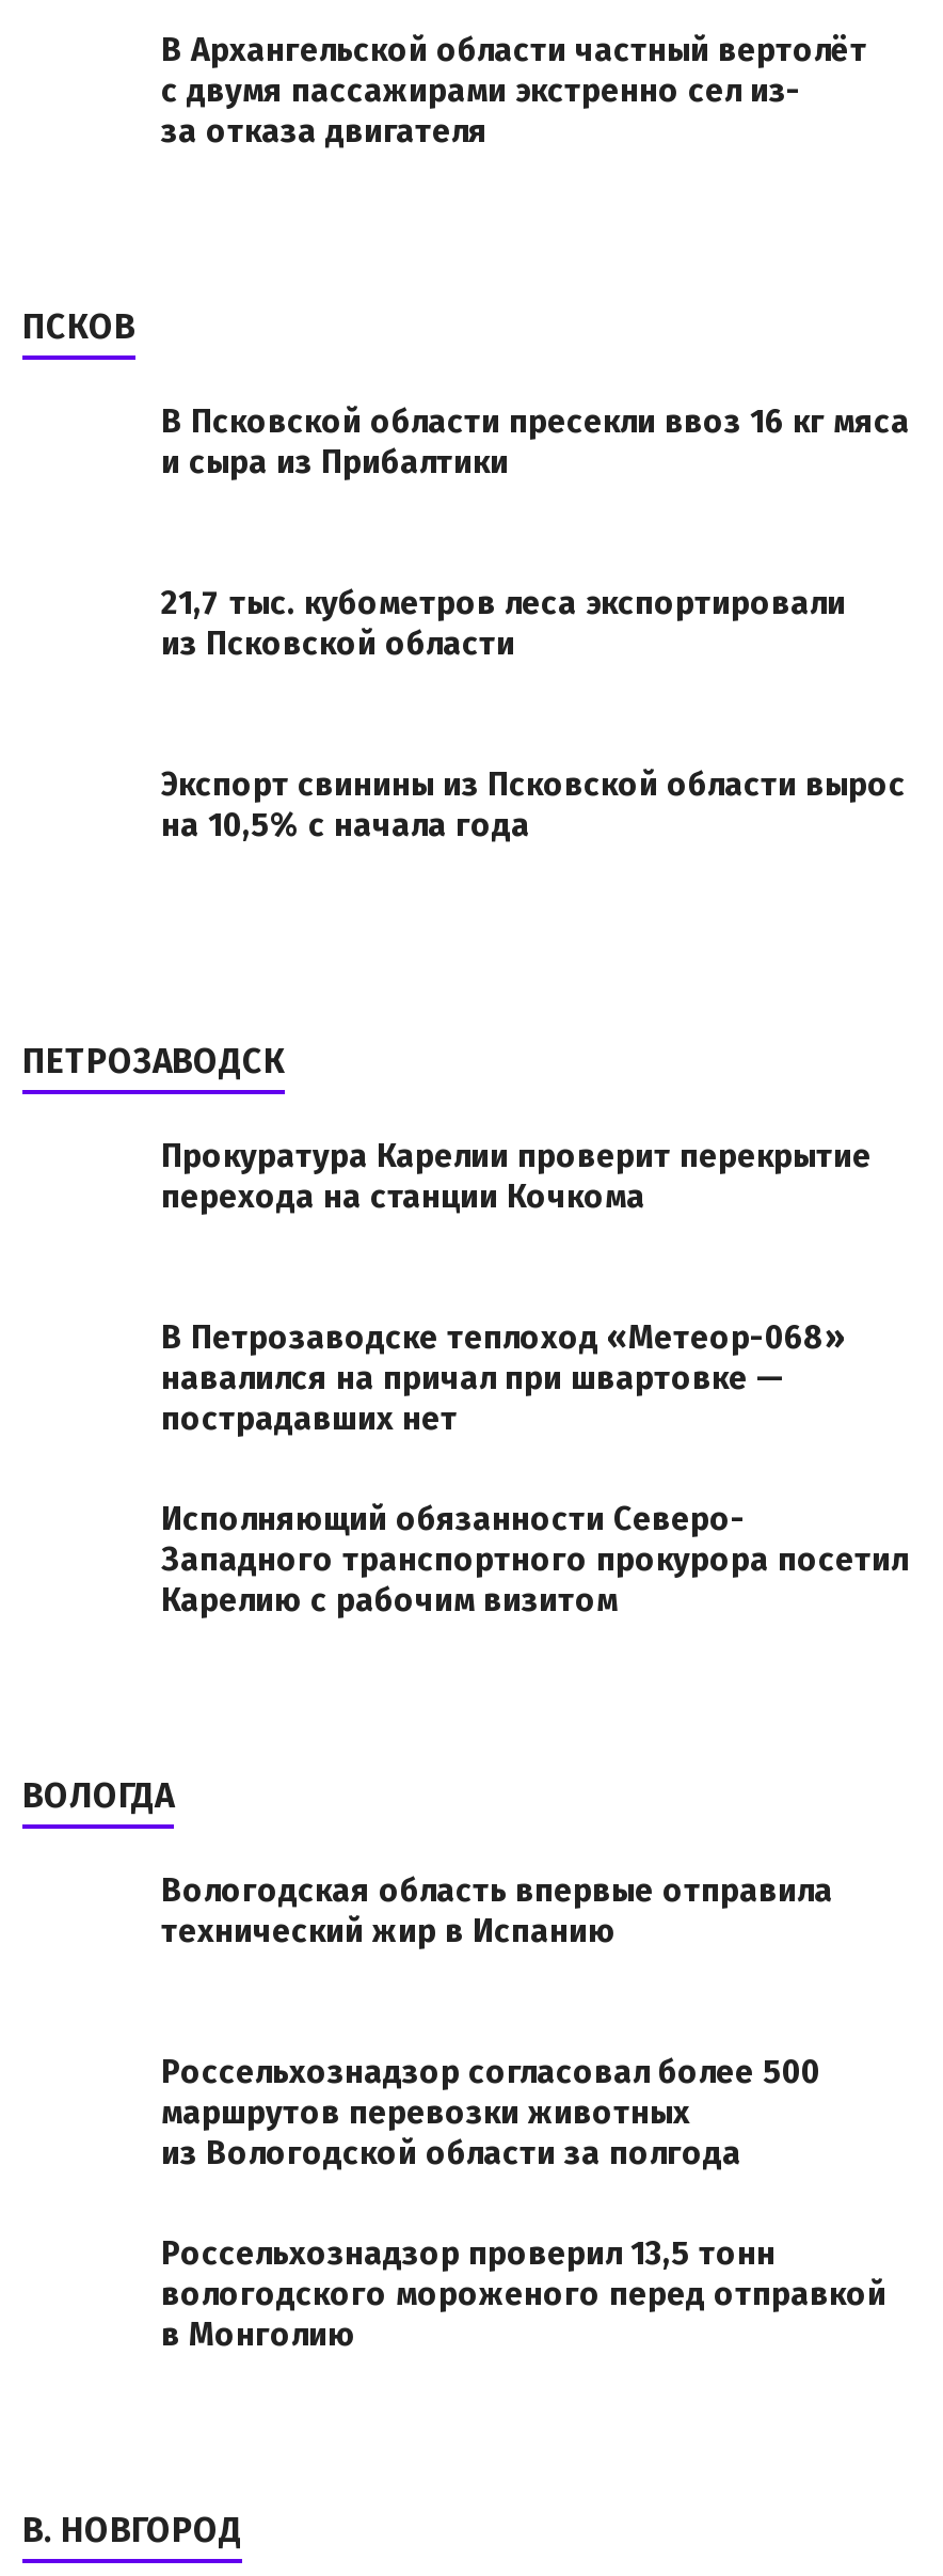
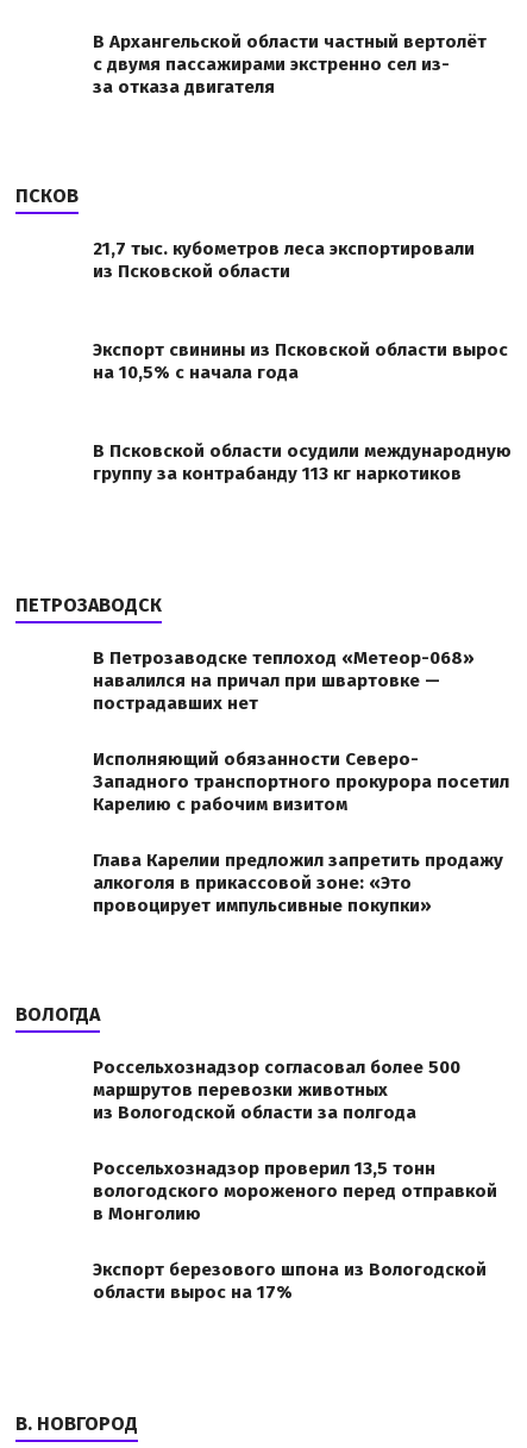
- В Псковской области пресекли ввоз 16 кг мяса
- и сыра из Прибалтики

moved up: 21,7 тыс. кубометров леса экспортировали | из Псковской области | Экспорт свинины из Псковской области вырос | на 10,5% с начала года

+ В Псковской области осудили международную
+ группу за контрабанду 113 кг наркотиков

- Прокуратура Карелии проверит перекрытие
- перехода на станции Кочкома

moved up: В Петрозаводске теплоход «Метеор-068» | навалился на причал при швартовке — | пострадавших нет | Исполняющий обязанности Северо- | Западного транспортного прокурора посетил | Карелию с рабочим визитом

+ Глава Карелии предложил запретить продажу
+ алкоголя в прикассовой зоне: «Это
+ провоцирует импульсивные покупки»

- Вологодская область впервые отправила
- технический жир в Испанию

moved up: Россельхознадзор согласовал более 500 | маршрутов перевозки животных | из Вологодской области за полгода | Россельхознадзор проверил 13,5 тонн | вологодского мороженого перед отправкой | в Монголию

+ Экспорт березового шпона из Вологодской
+ области вырос на 17%
